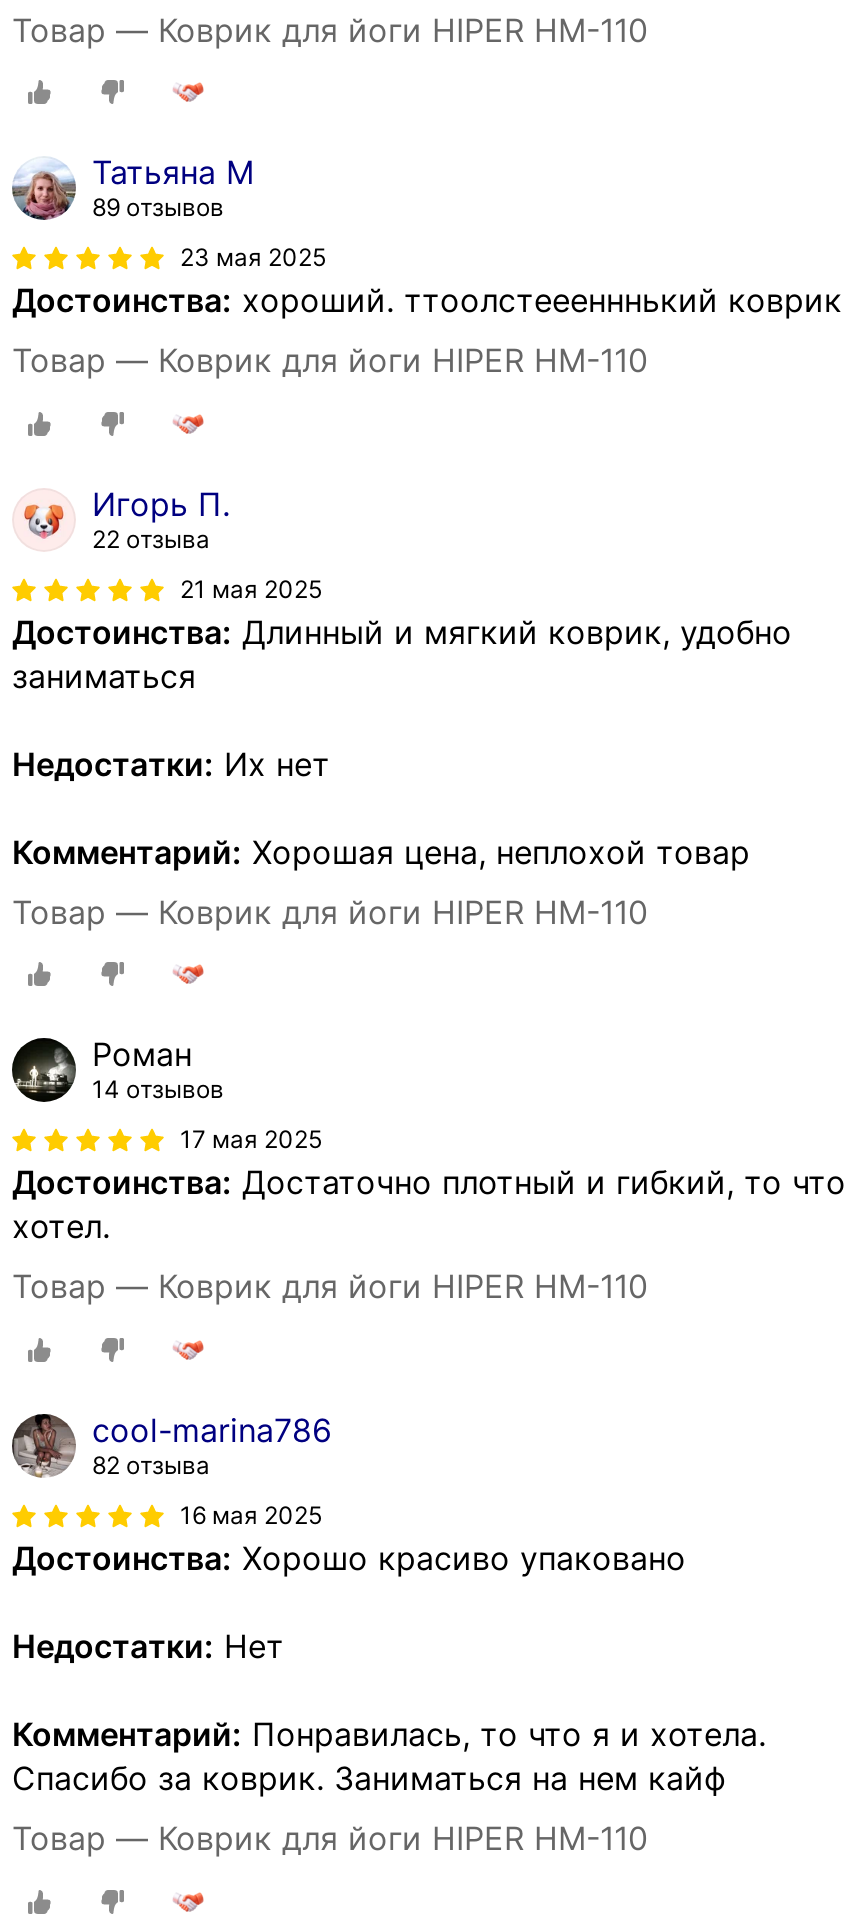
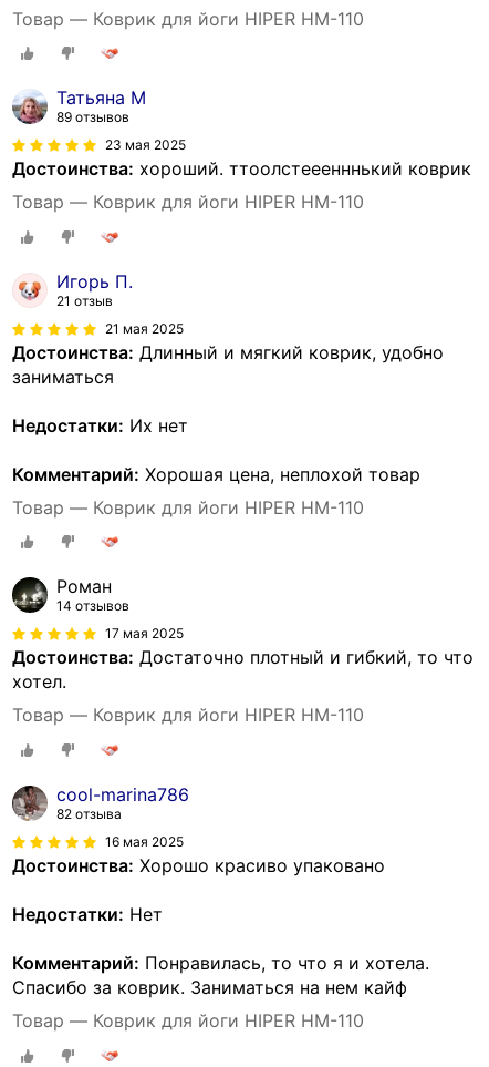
- 22 отзыва
+ 21 отзыв
